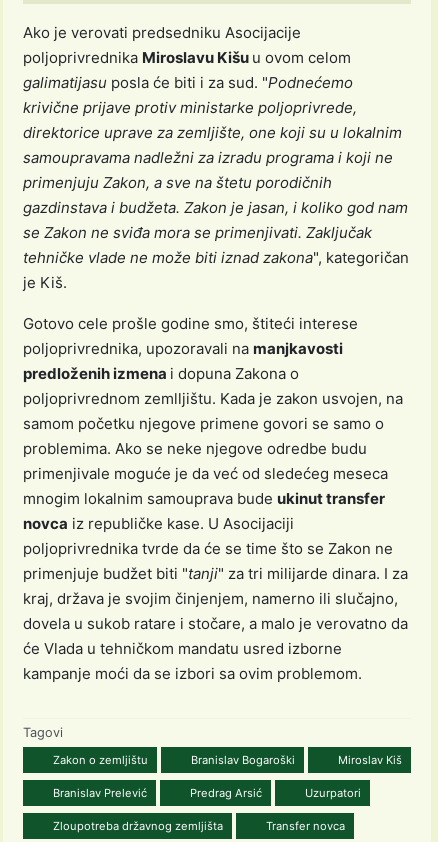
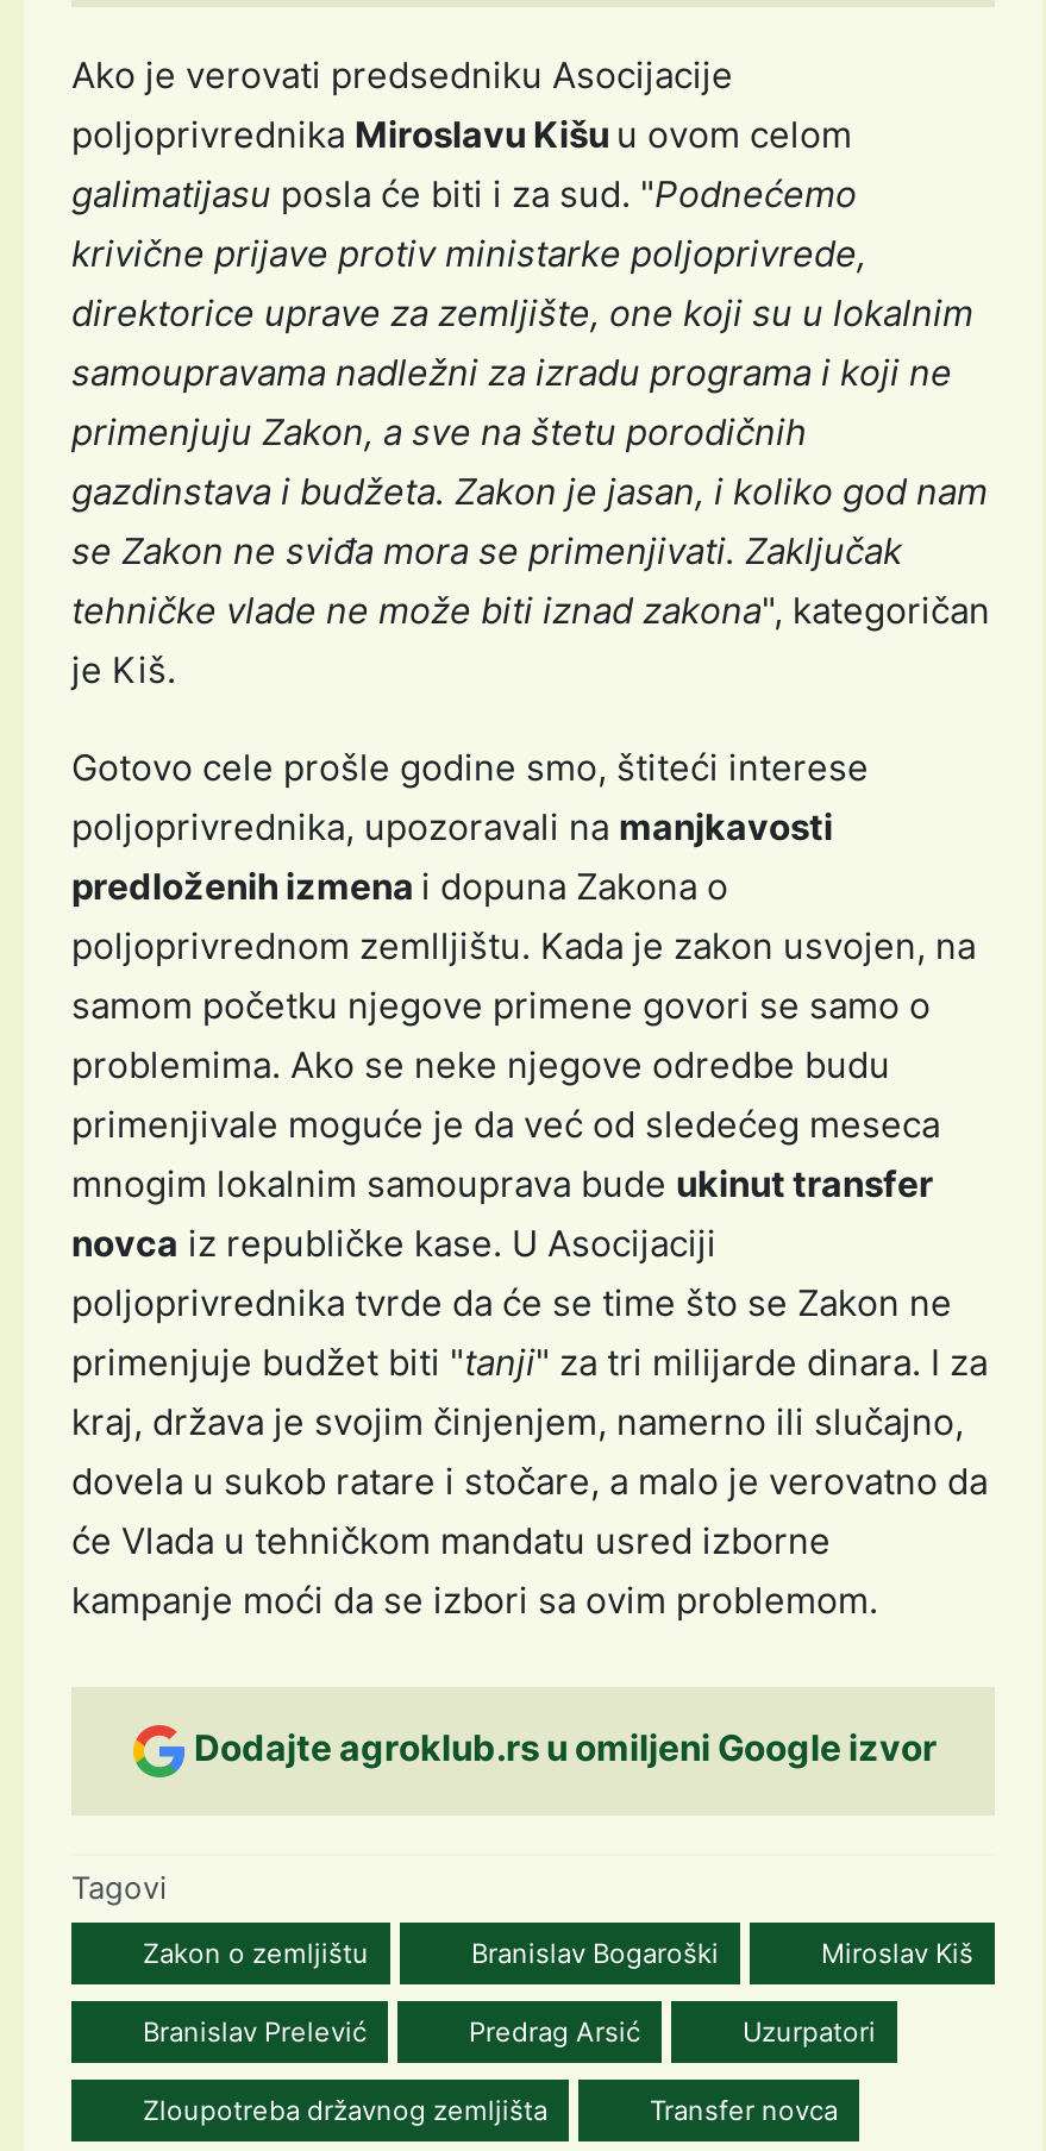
+ Dodajte agroklub.rs u omiljeni Google izvor
